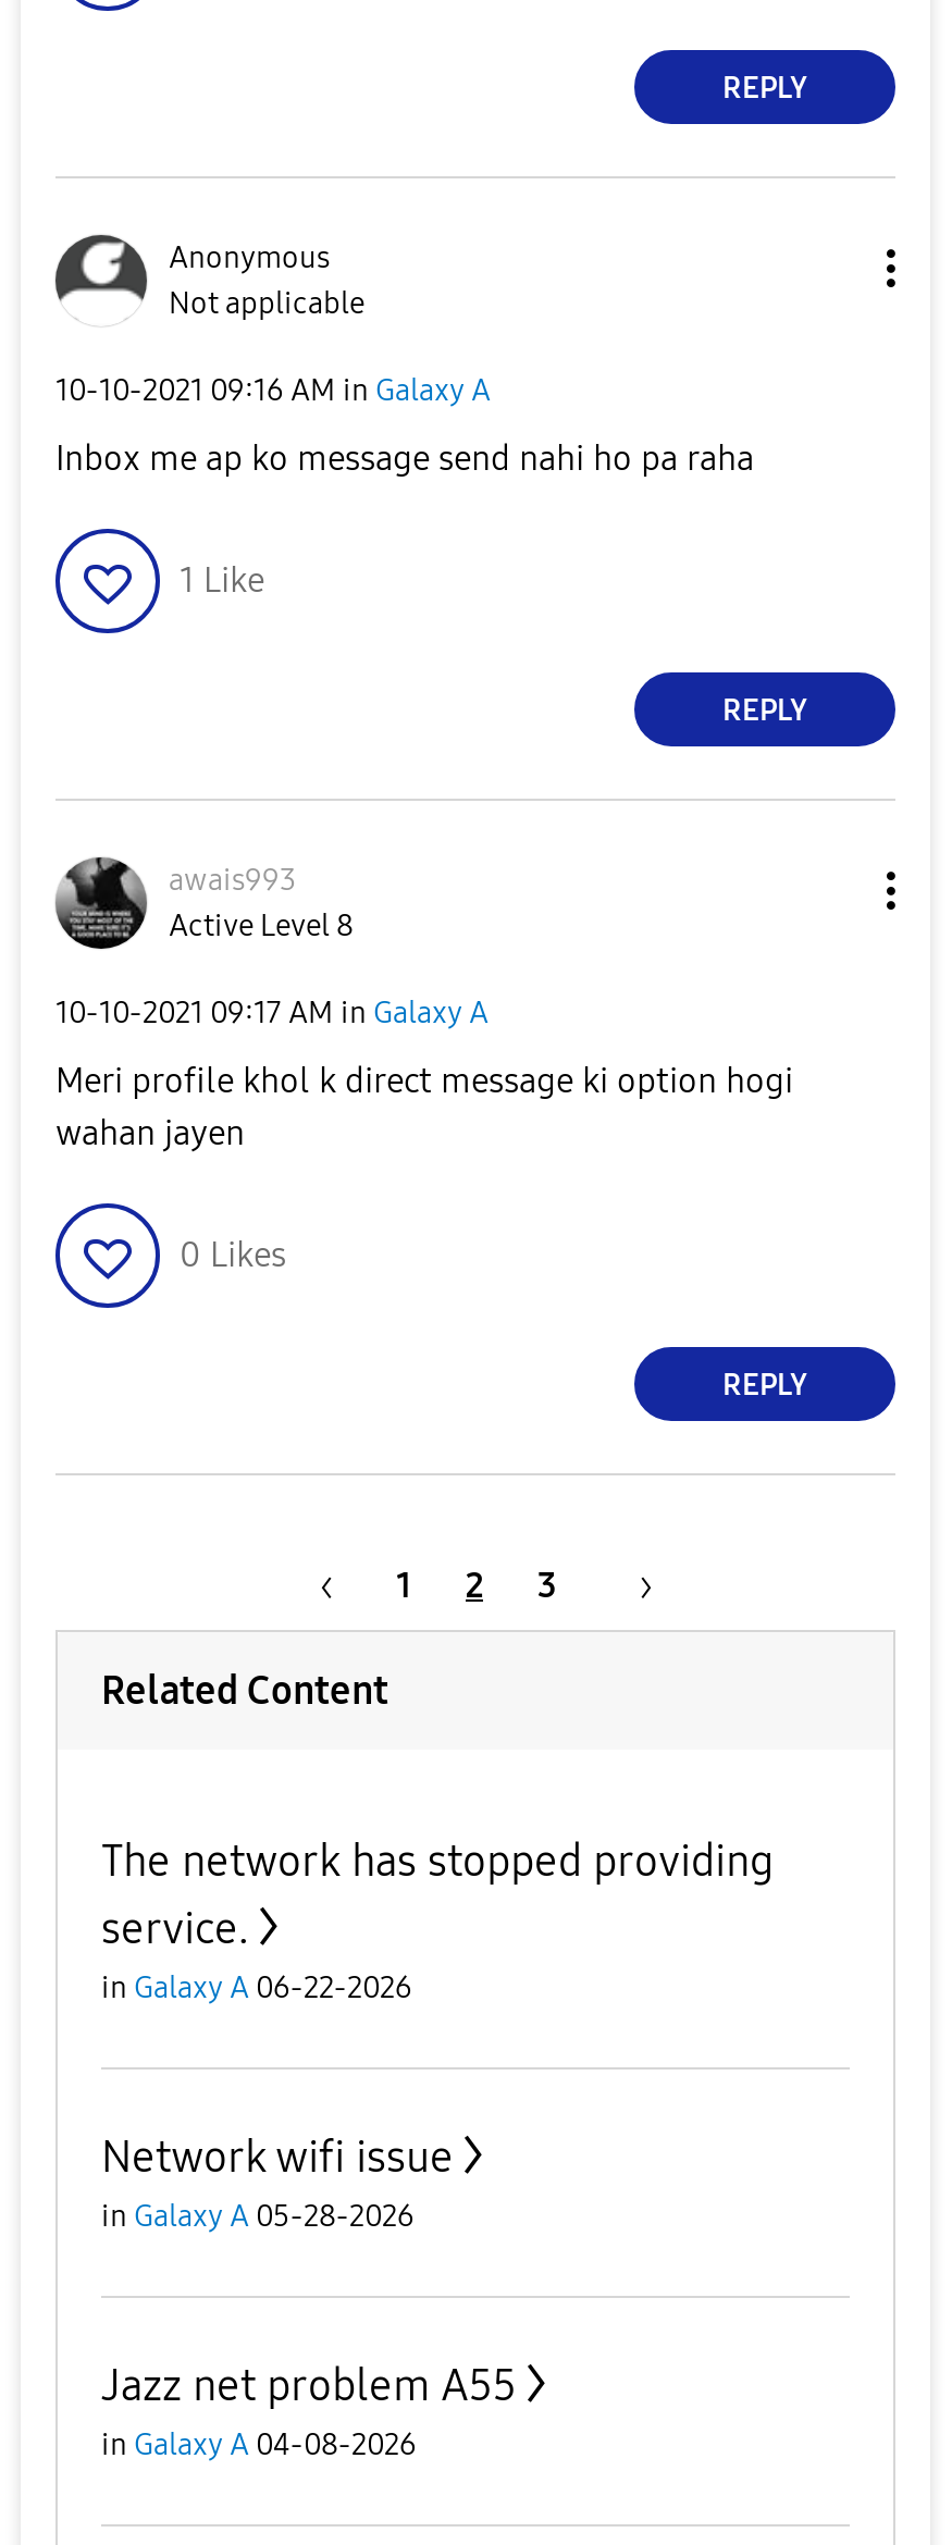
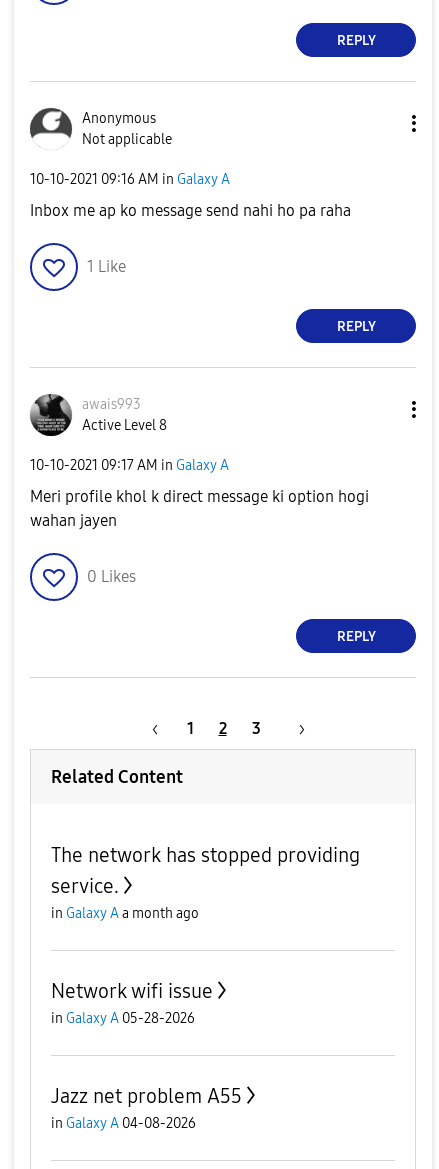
- in Galaxy A 06-22-2026
+ in Galaxy A a month ago
